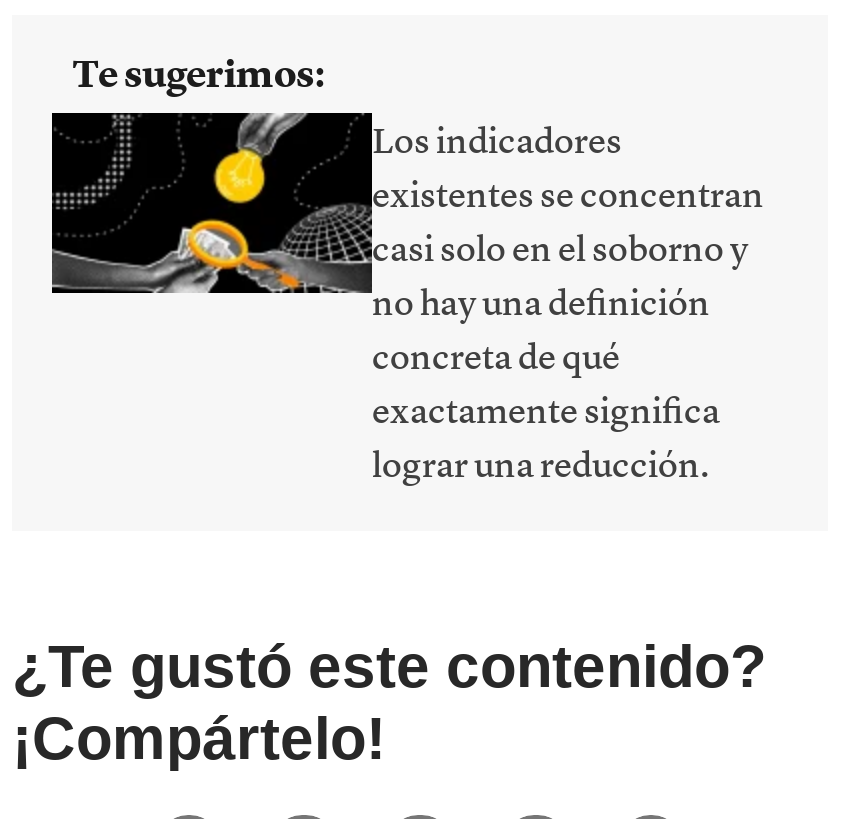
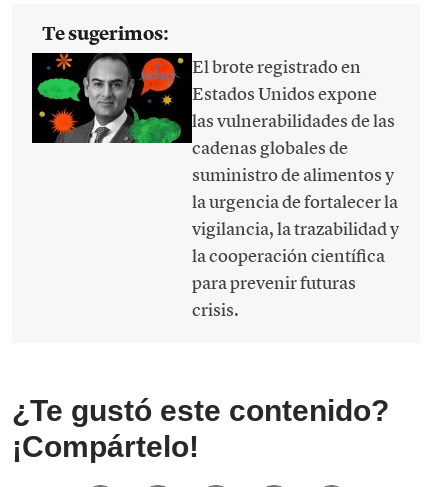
- [image]
- Los indicadores
- existentes se concentran
- casi solo en el soborno y
- no hay una definición
- concreta de qué
- exactamente significa
- lograr una reducción.
+ [image]
+ El brote registrado en
+ Estados Unidos expone
+ las vulnerabilidades de las
+ cadenas globales de
+ suministro de alimentos y
+ la urgencia de fortalecer la
+ vigilancia, la trazabilidad y
+ la cooperación científica
+ para prevenir futuras
+ crisis.
